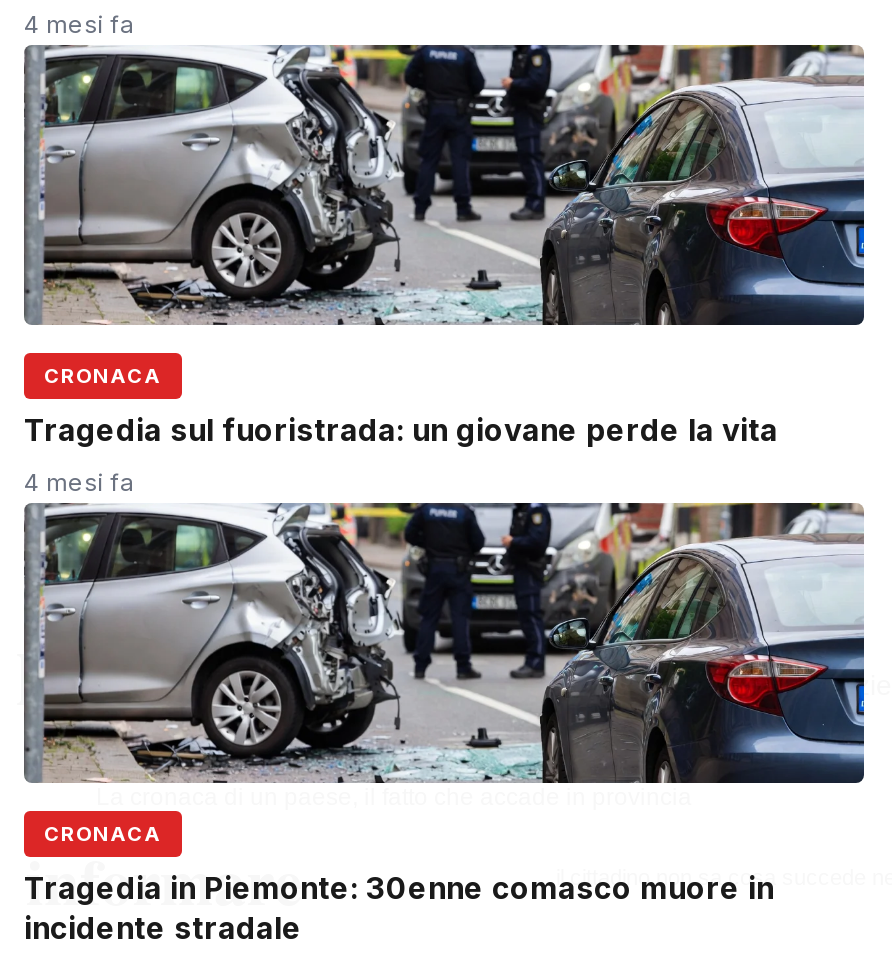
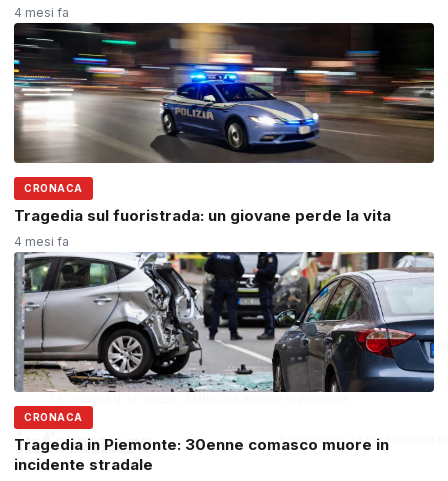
- [image]
+ [image]
